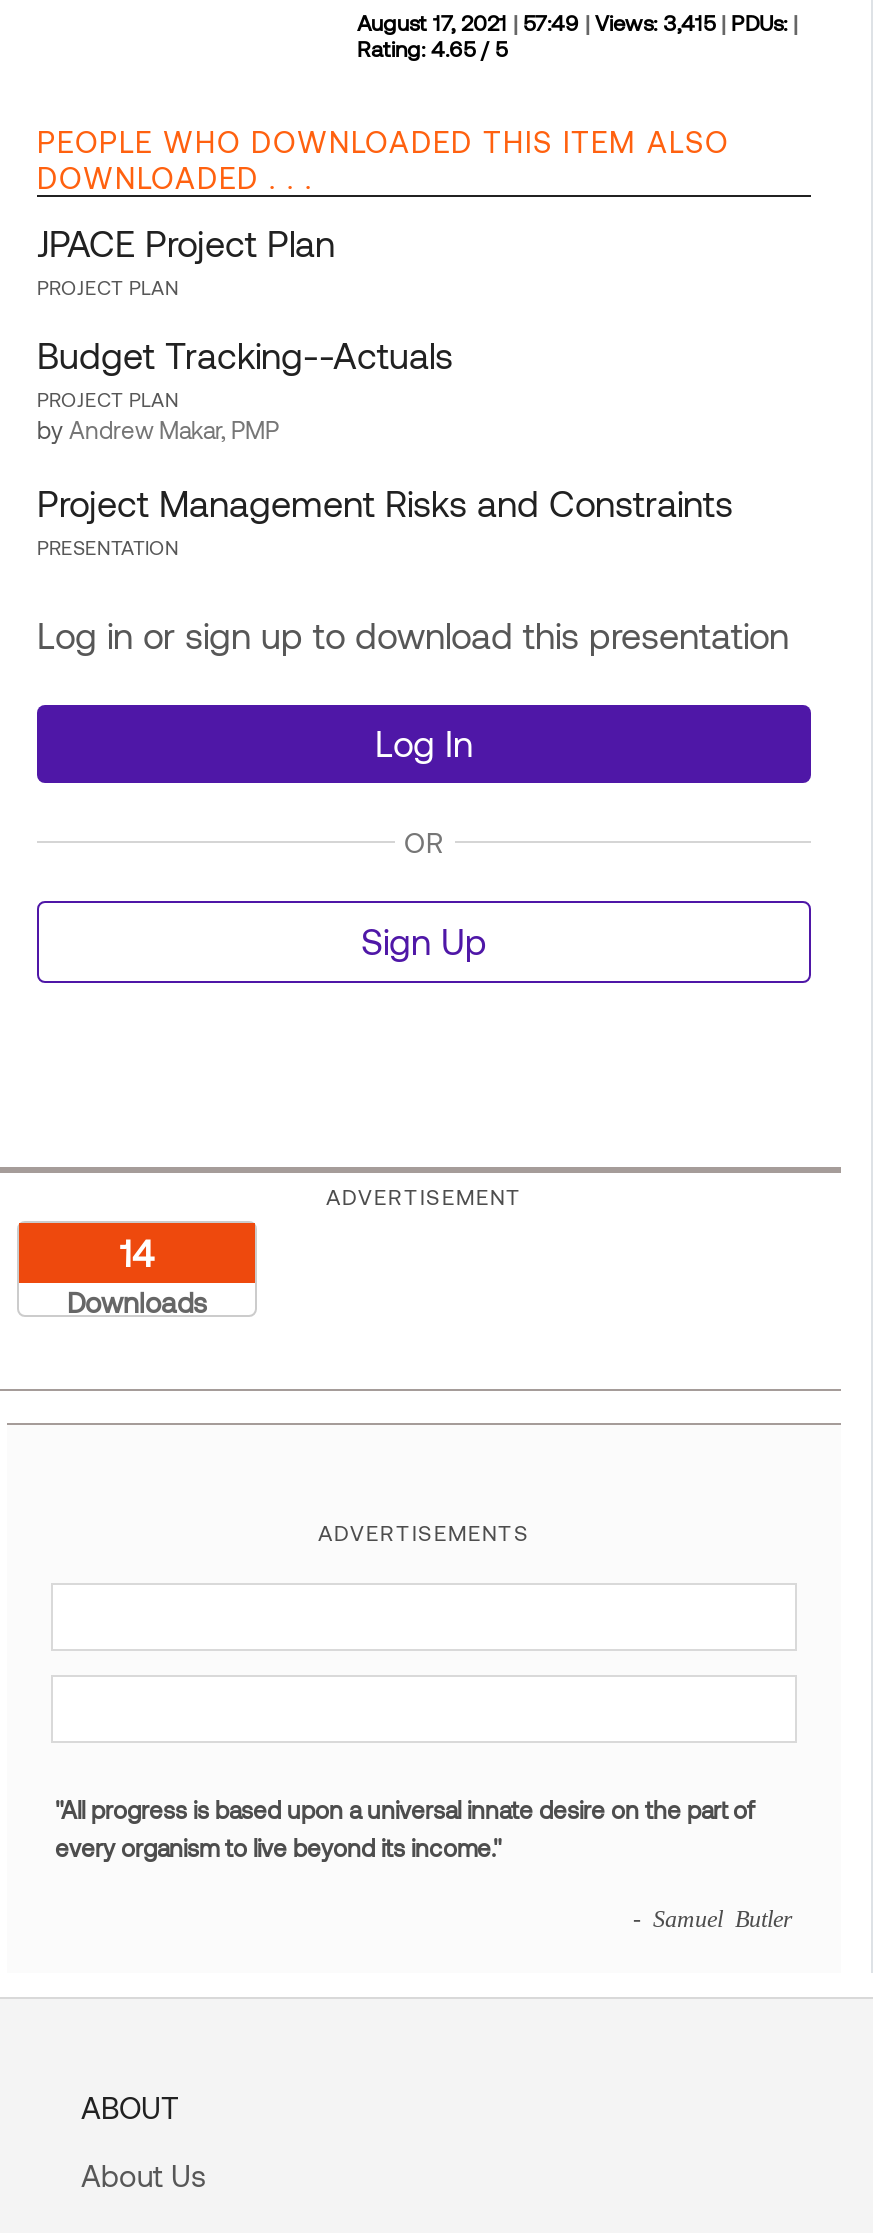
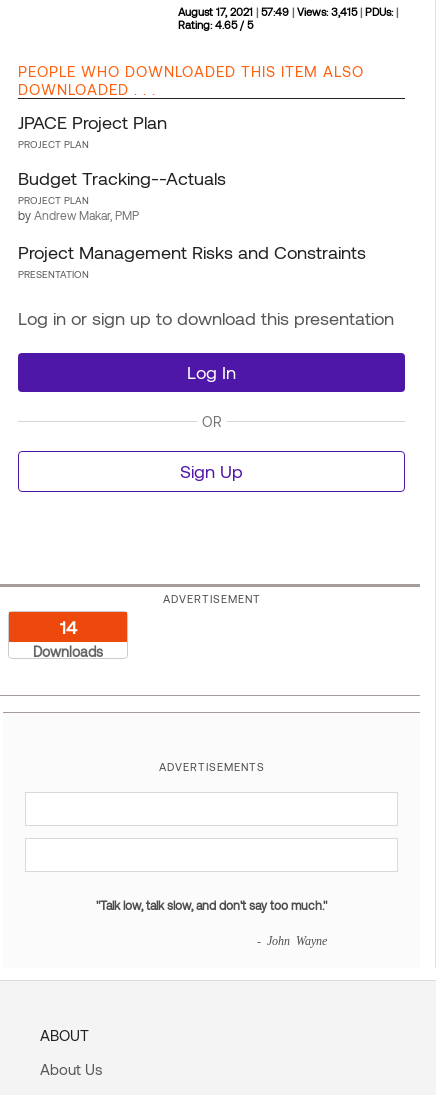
- "All progress is based upon a universal innate desire on the part of
- every organism to live beyond its income."
+ "Talk low, talk slow, and don't say too much."

- - Samuel Butler
+ - John Wayne
